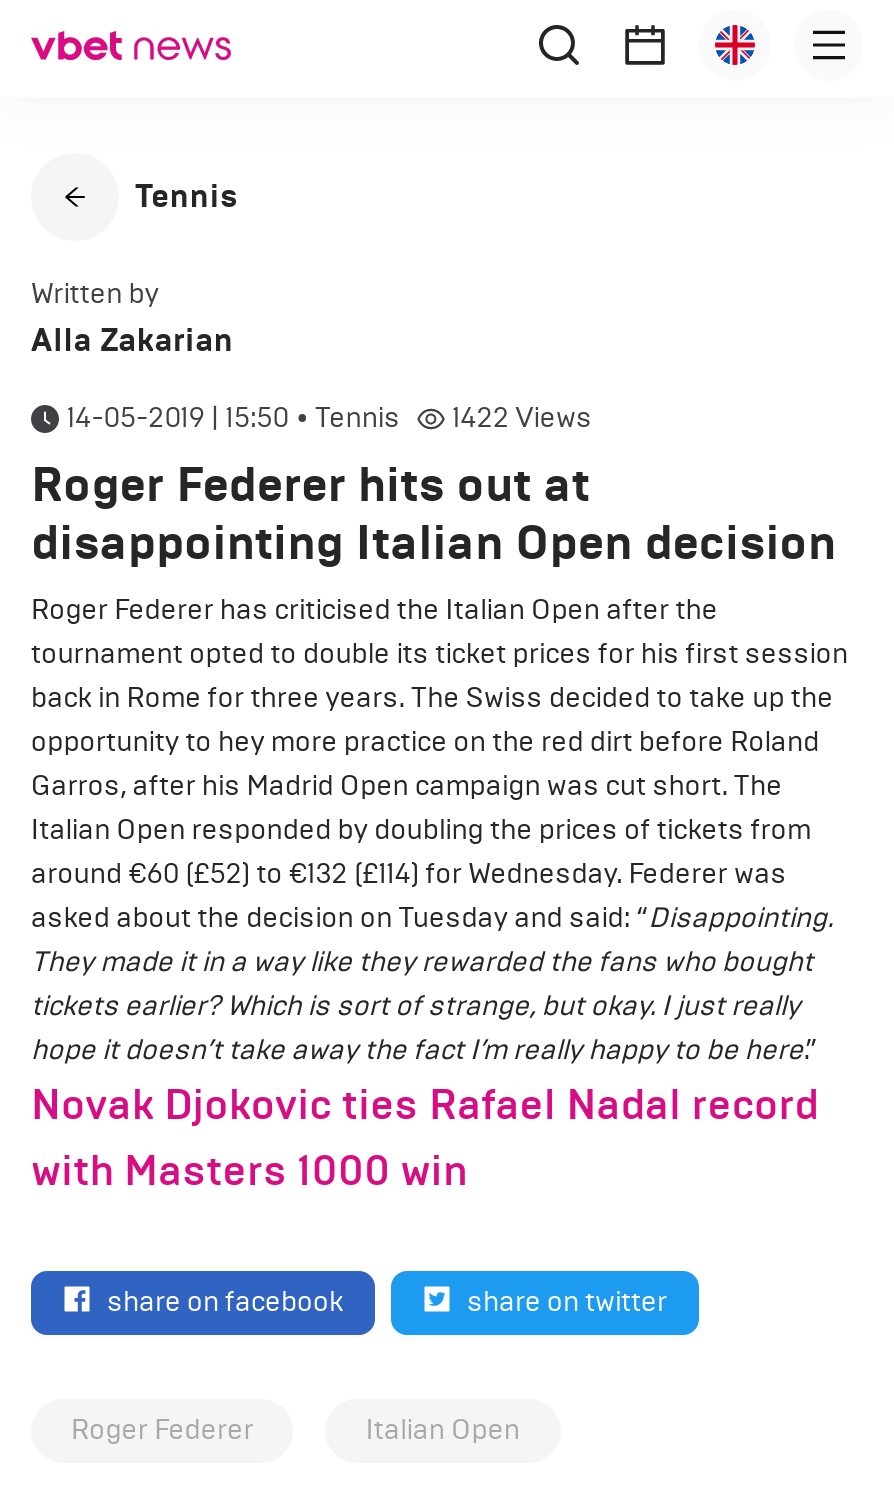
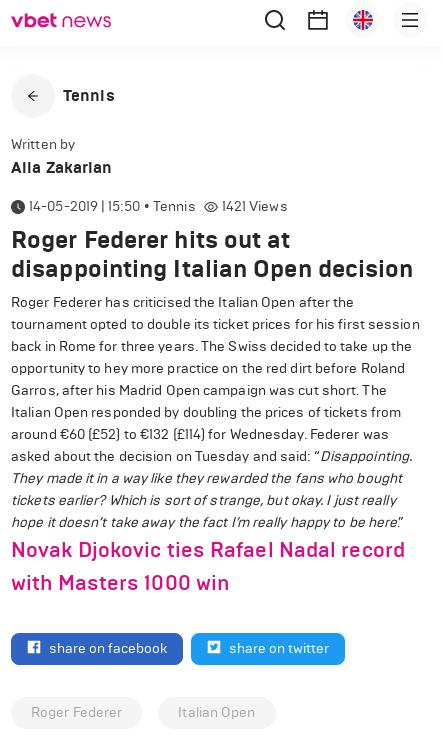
- 1422 Views
+ 1421 Views
